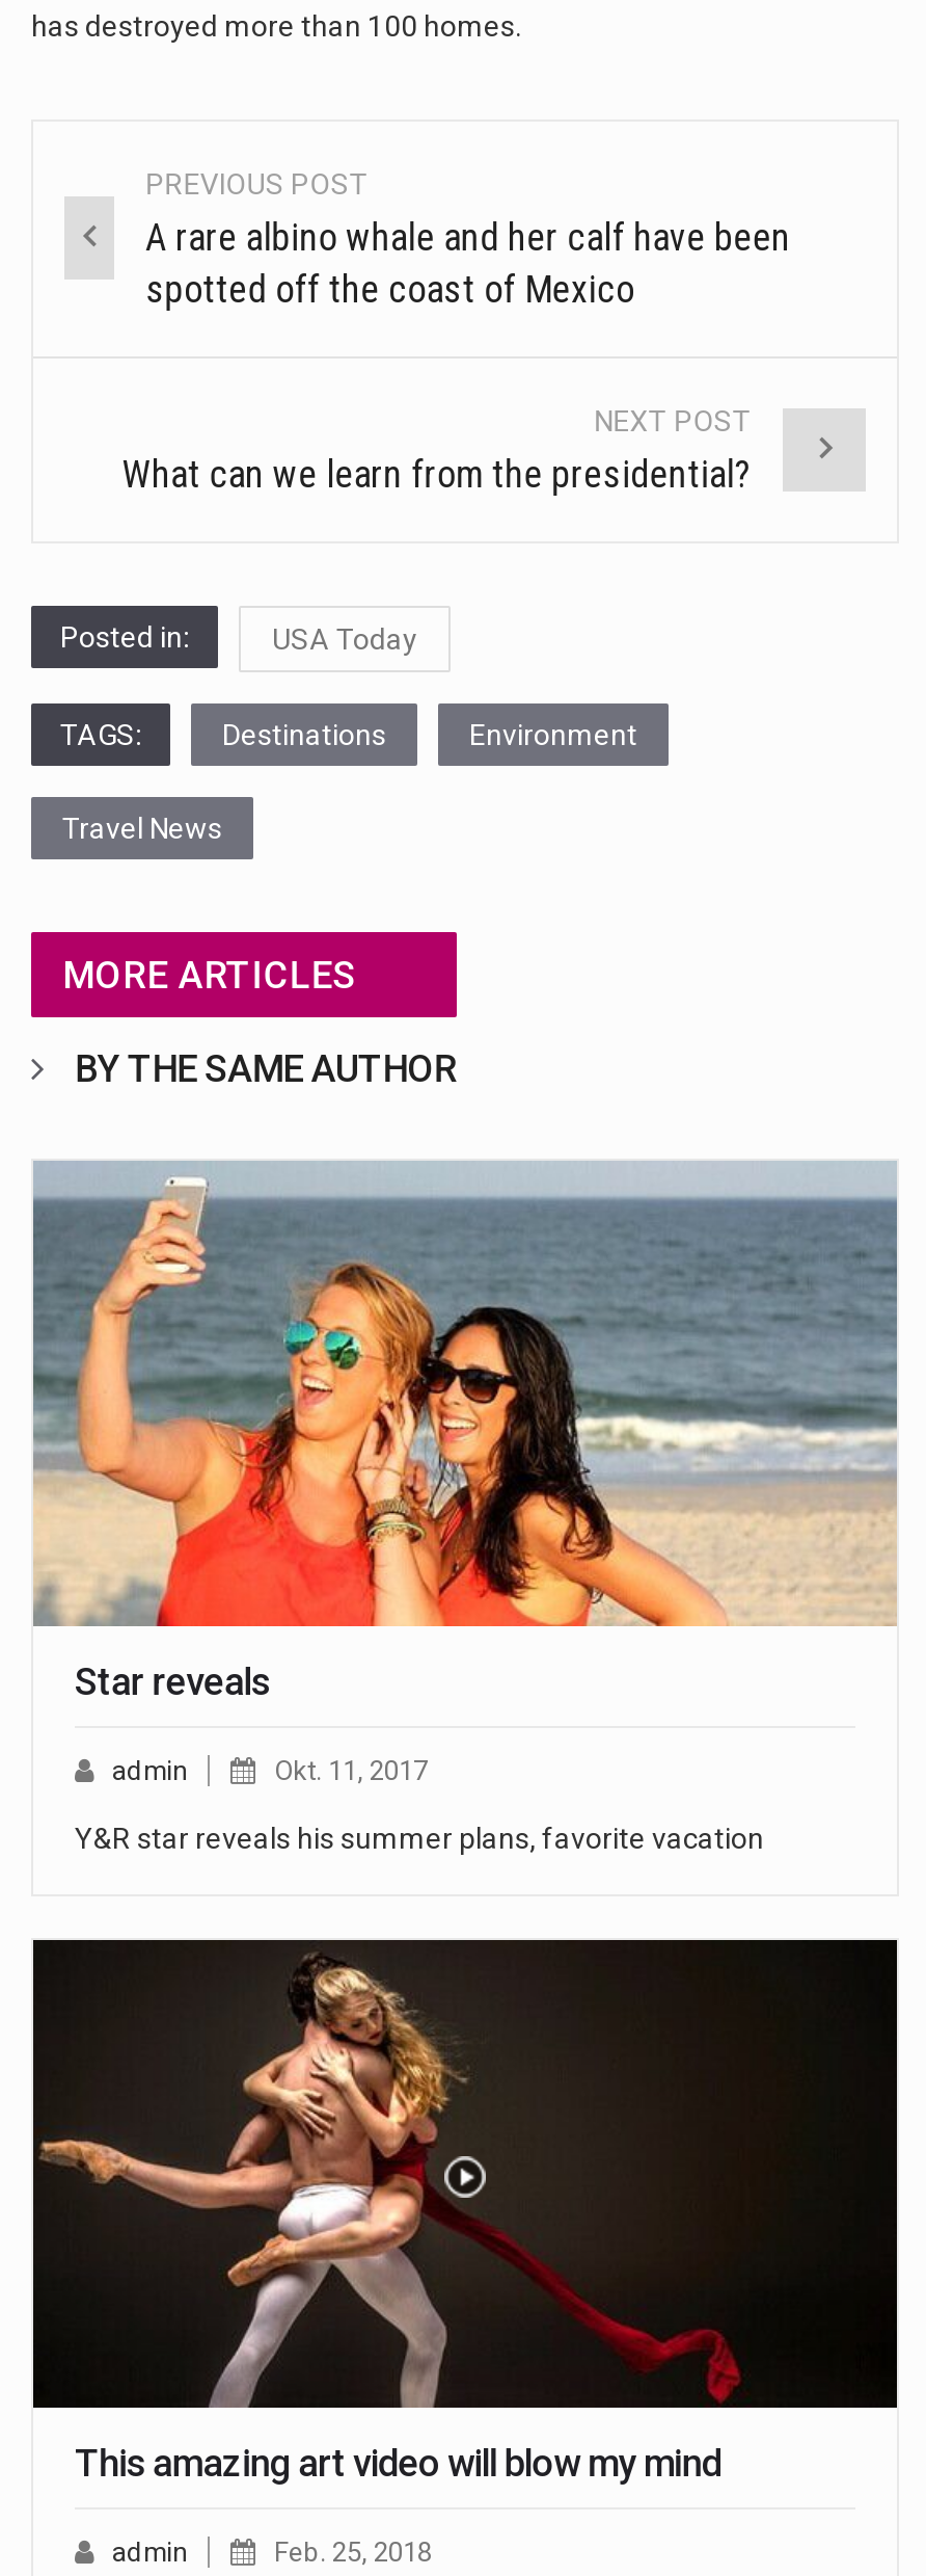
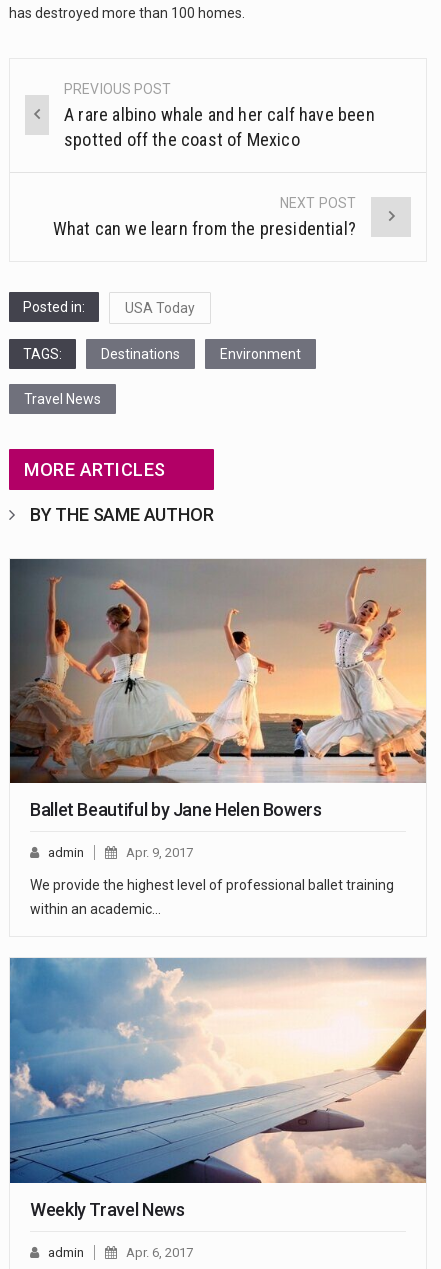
- [image]
- Star reveals
+ [image]
+ Ballet Beautiful by Jane Helen Bowers

- Okt. 11, 2017
- Y&R star reveals his summer plans, favorite vacation
+ Apr. 9, 2017
+ We provide the highest level of professional ballet training
+ within an academic...

- [image]
- This amazing art video will blow my mind
+ [image]
+ Weekly Travel News

- Feb. 25, 2018
+ Apr. 6, 2017
